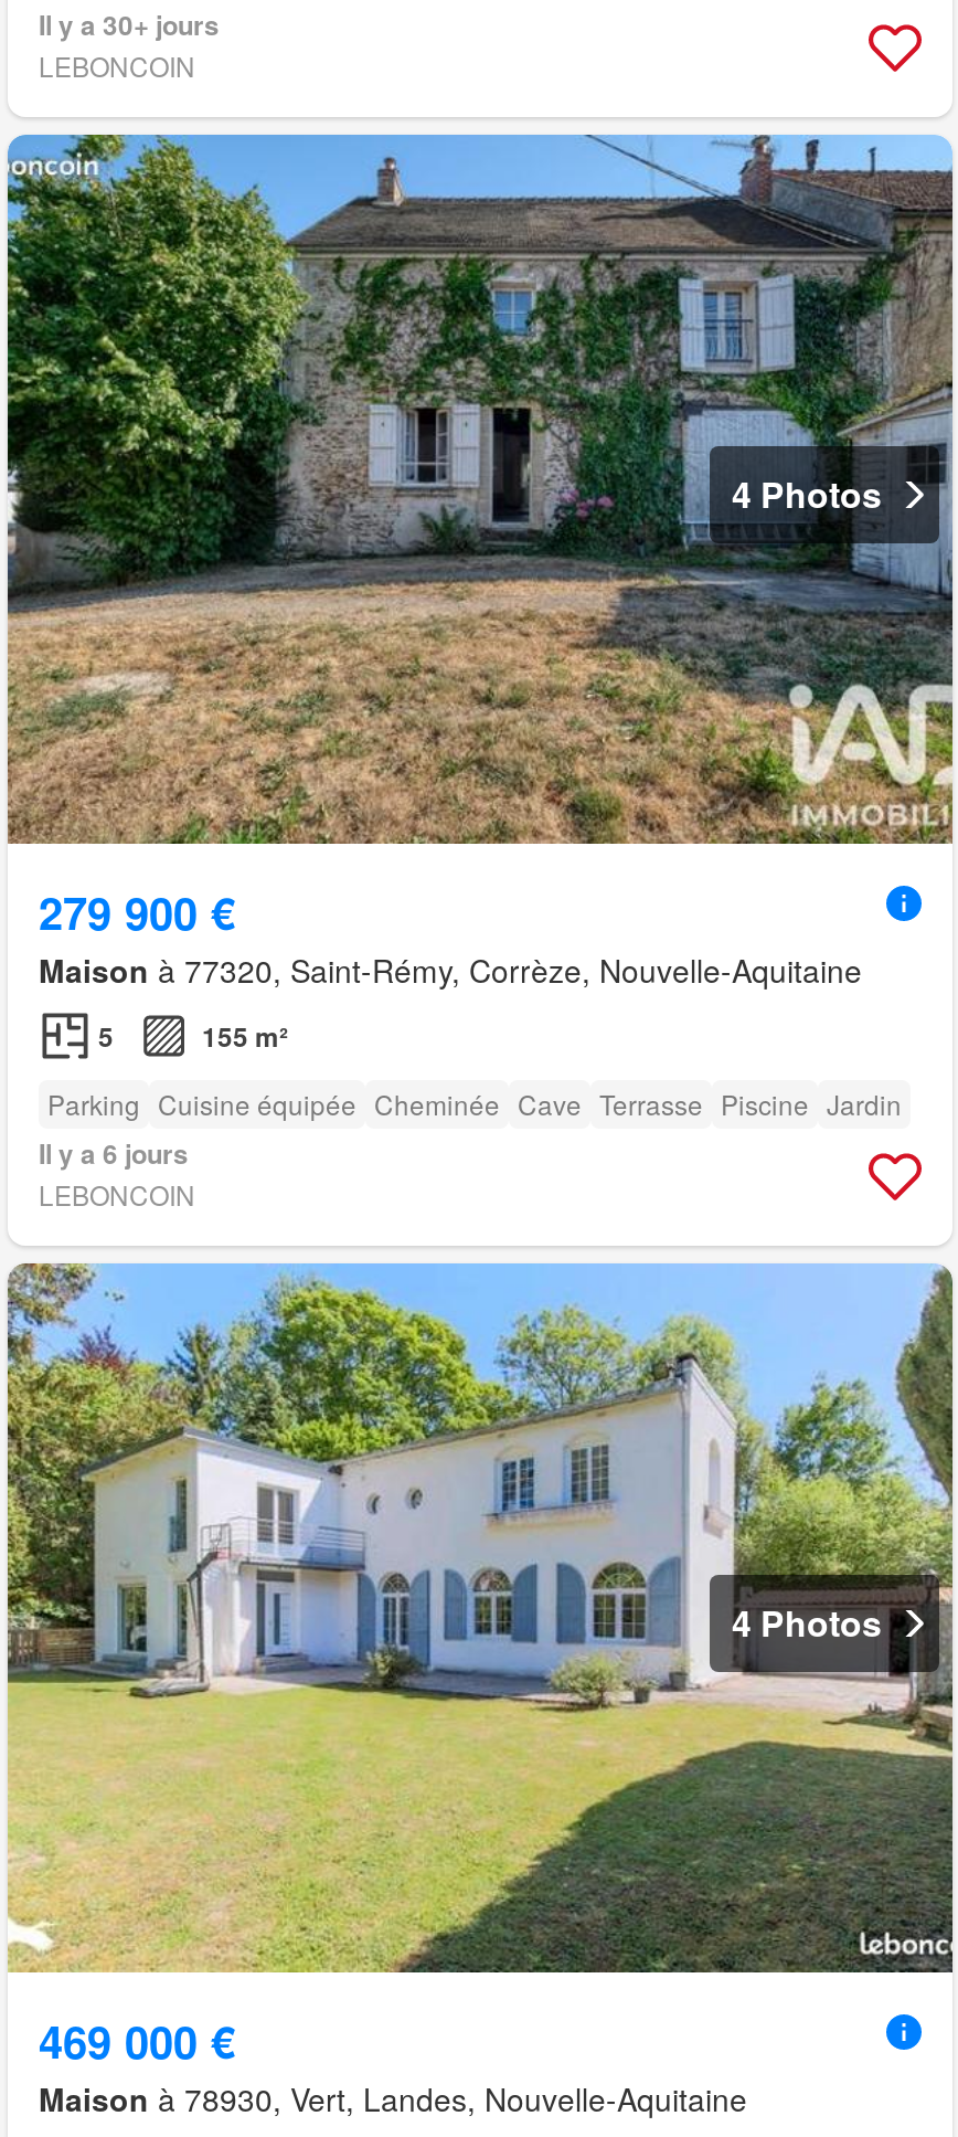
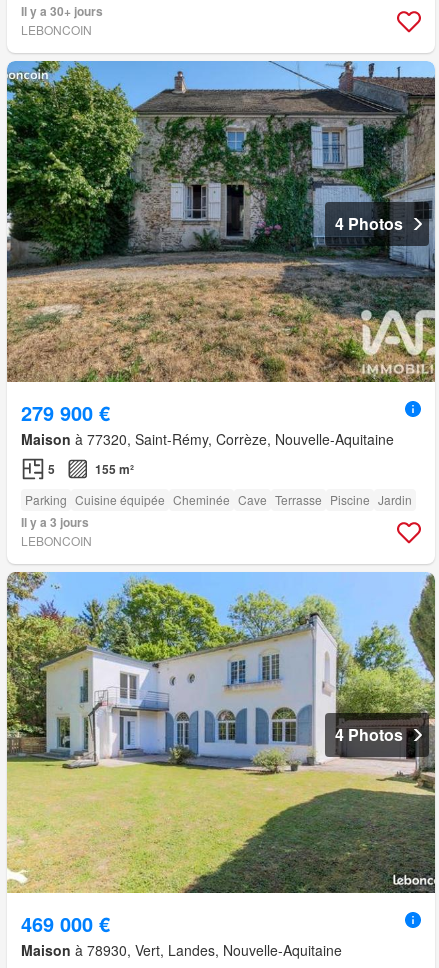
- Il y a 6 jours
+ Il y a 3 jours
